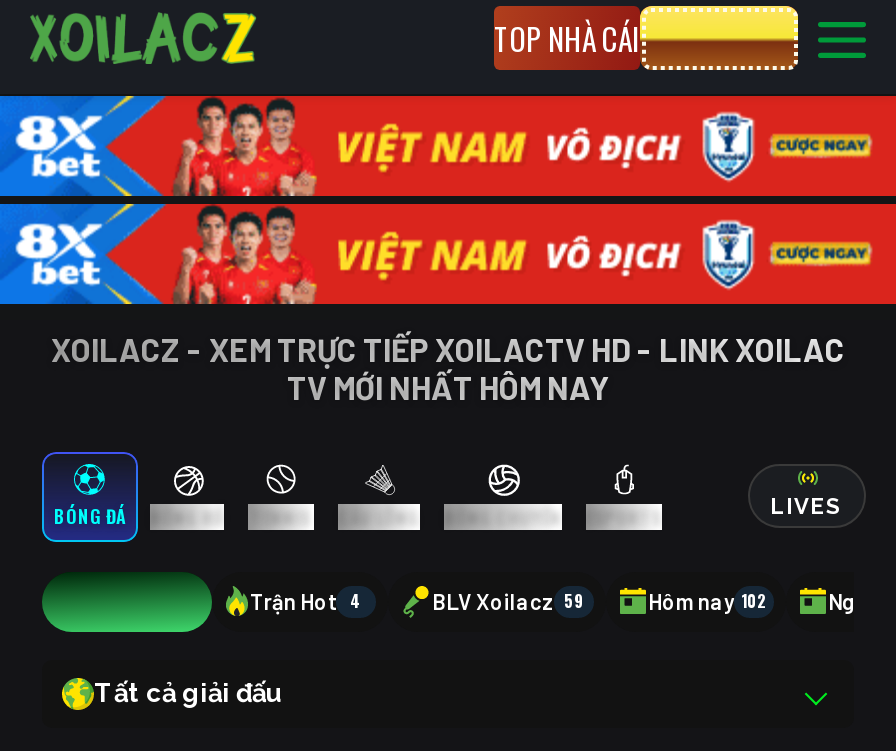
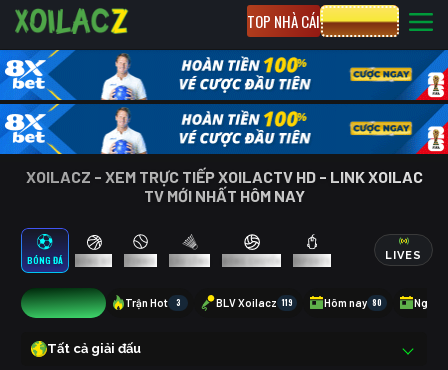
- [image]
+ [image]

- Trận Hot 4
- BLV Xoilacz 59
- Hôm nay 102
+ Trận Hot
+ 3
+ BLV Xoilacz 119
+ Hôm nay 80
